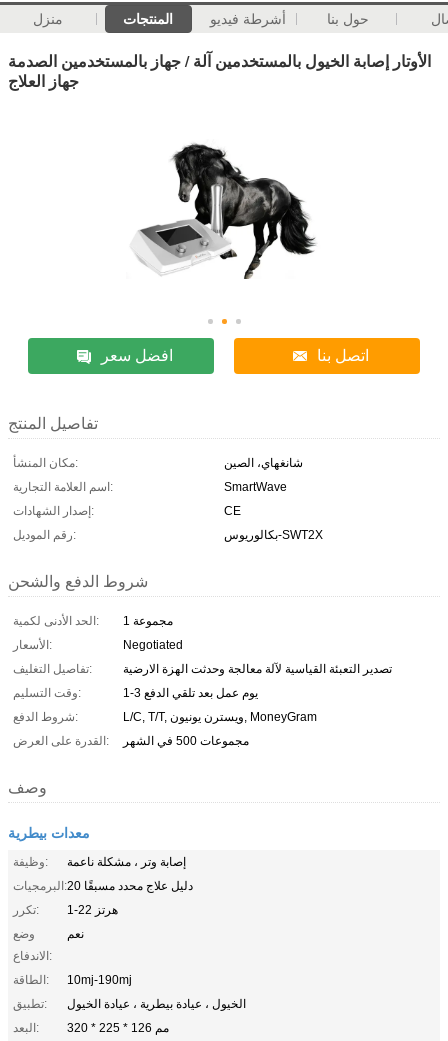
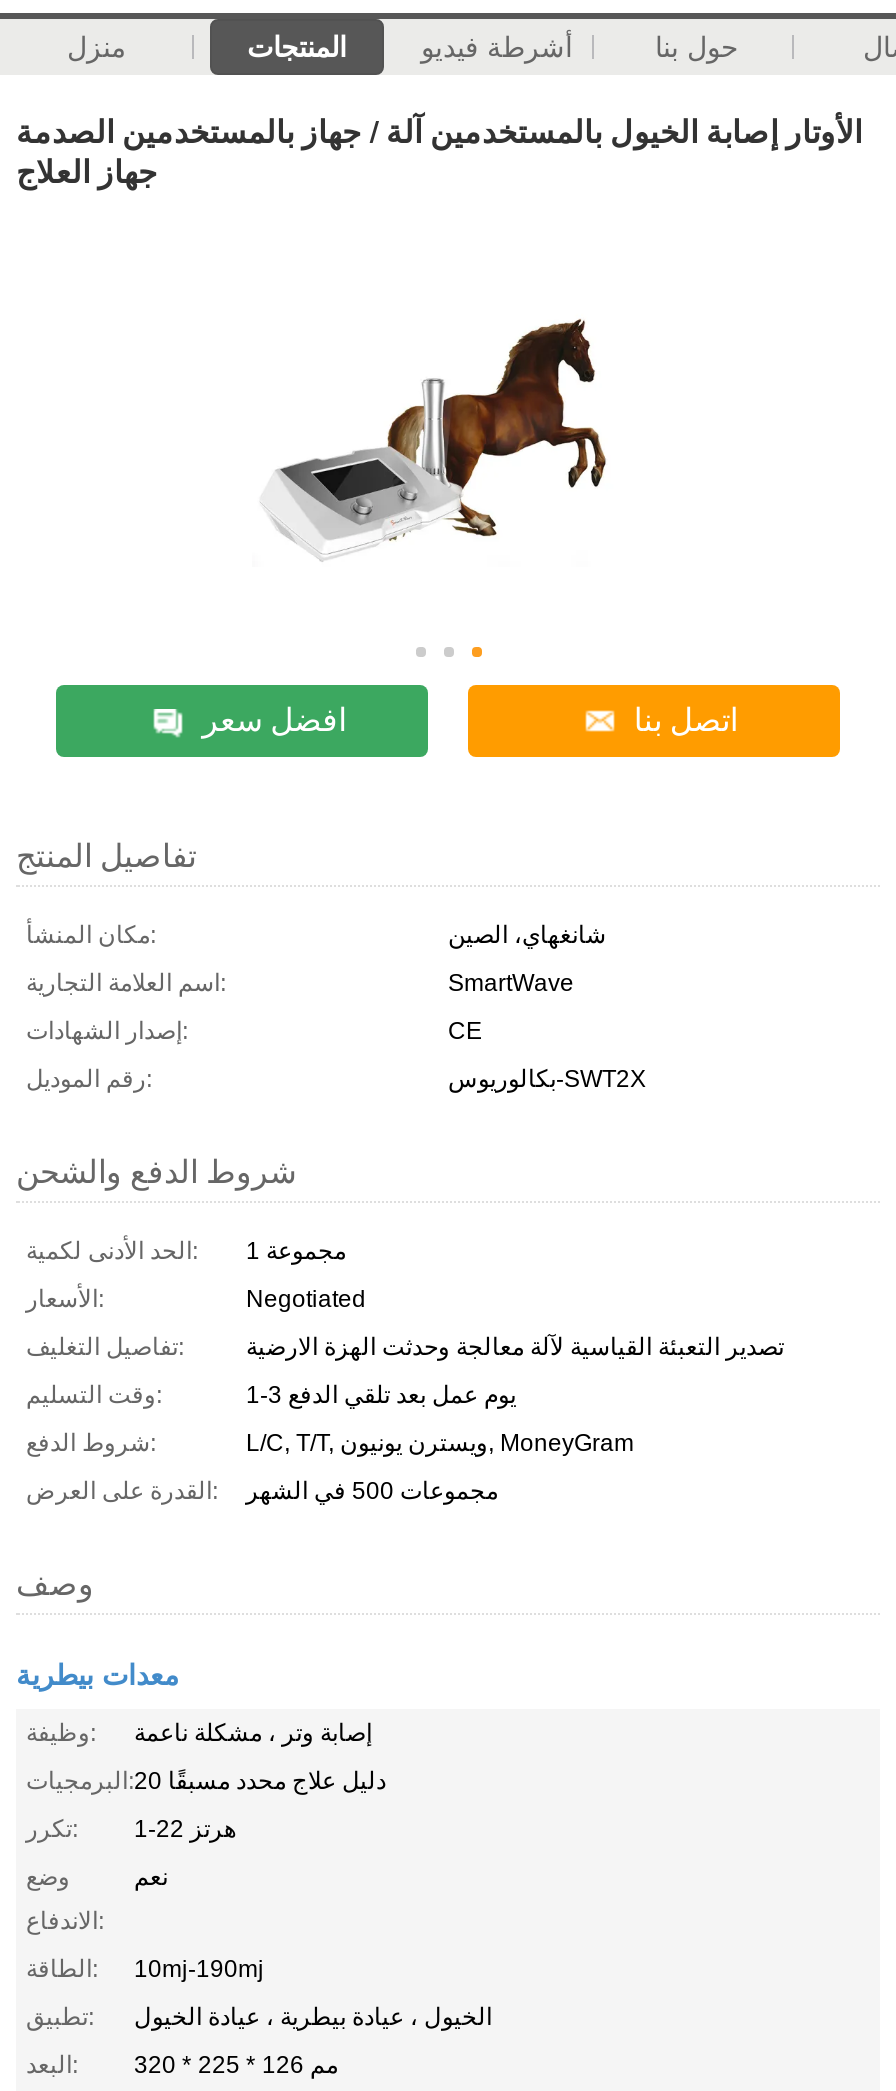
- [image]
+ [image]
